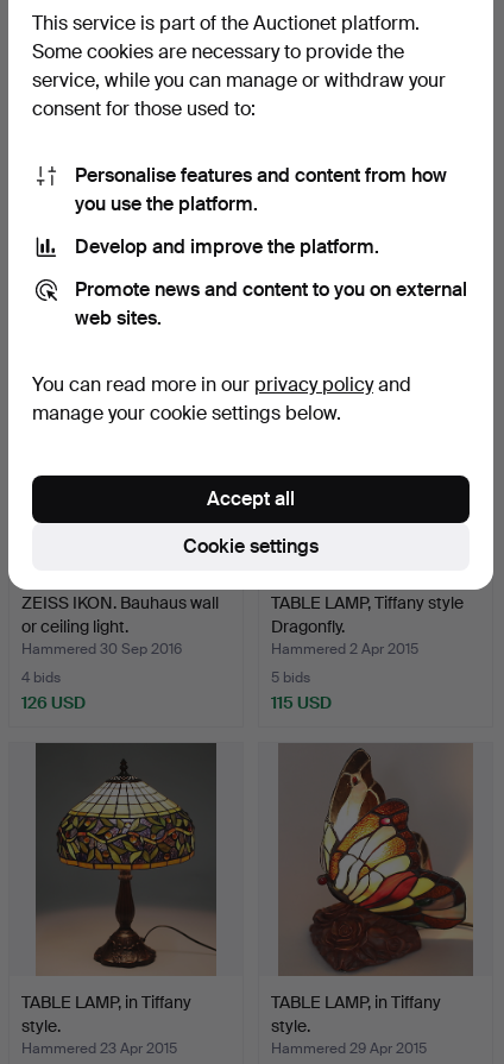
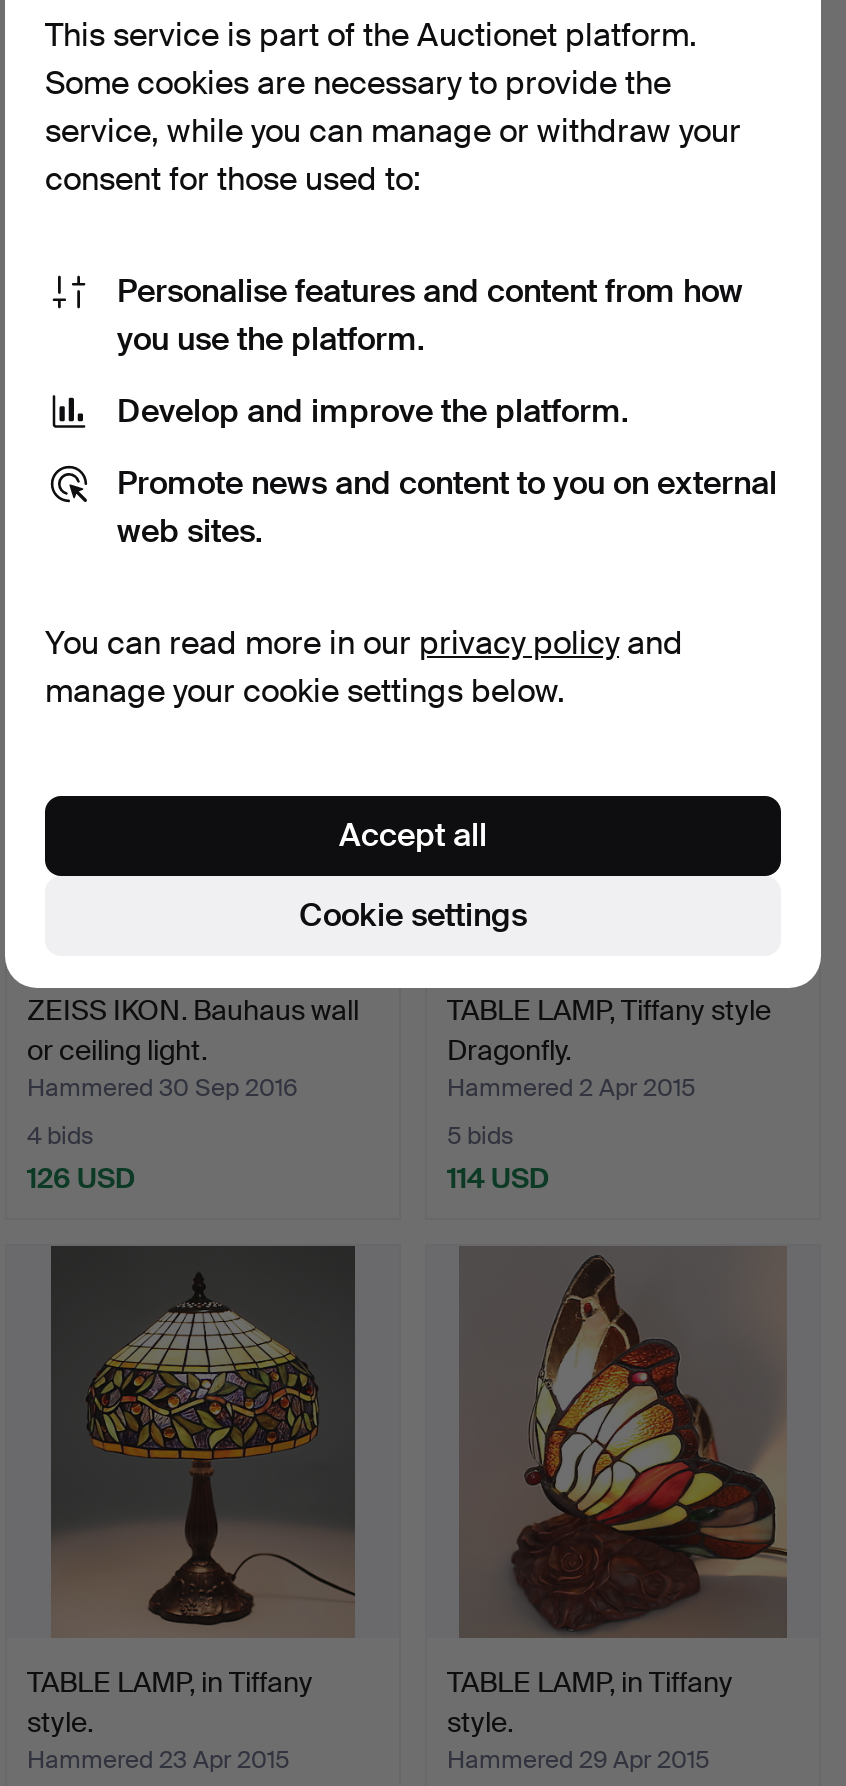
- 115 USD
+ 114 USD
